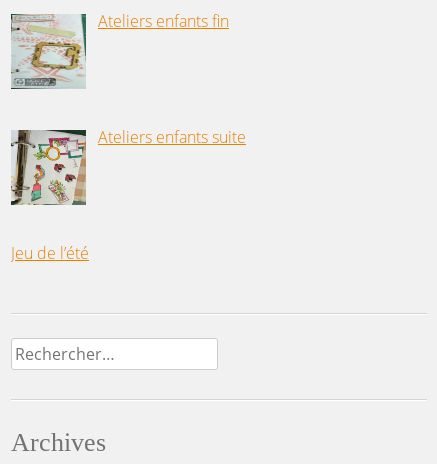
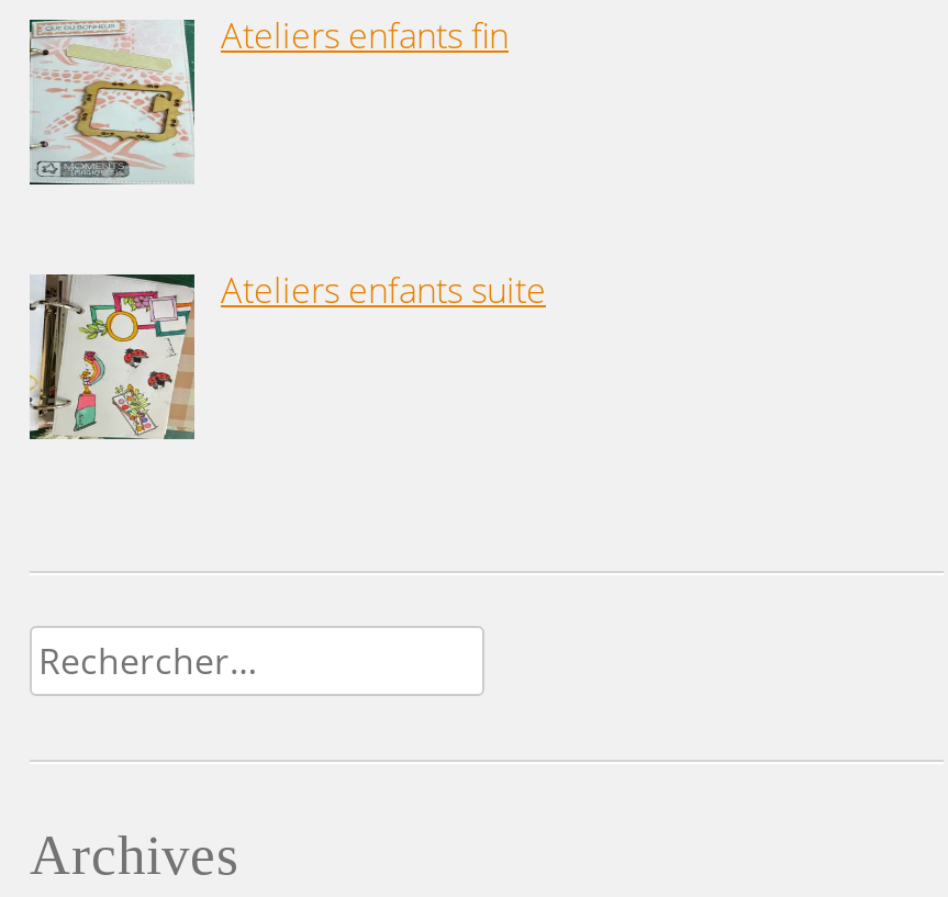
- Jeu de l’été
